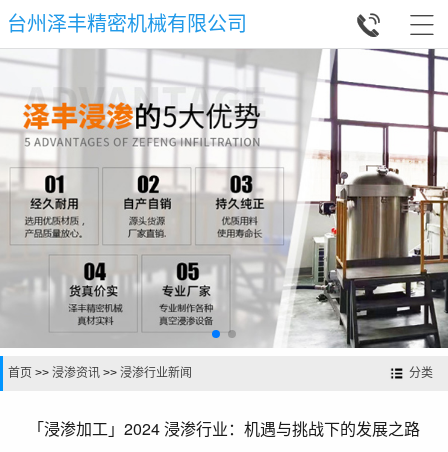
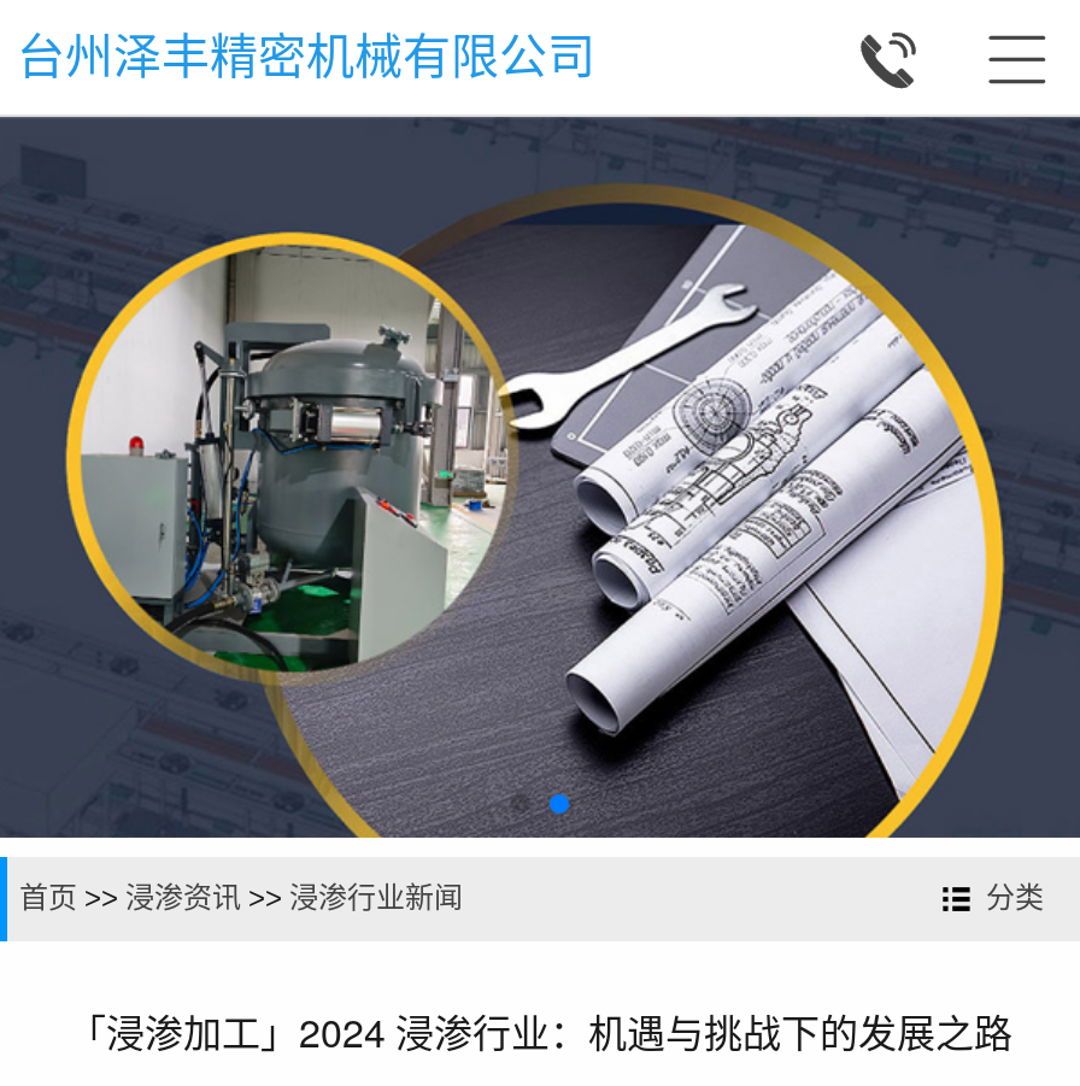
- [image]
+ [image]
